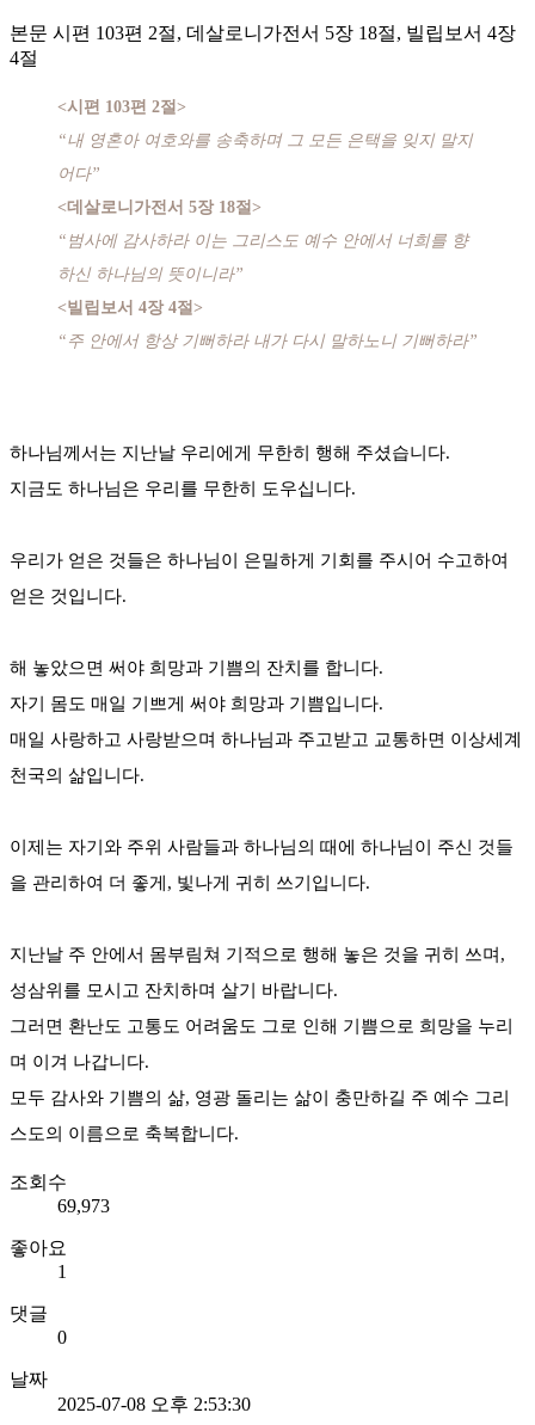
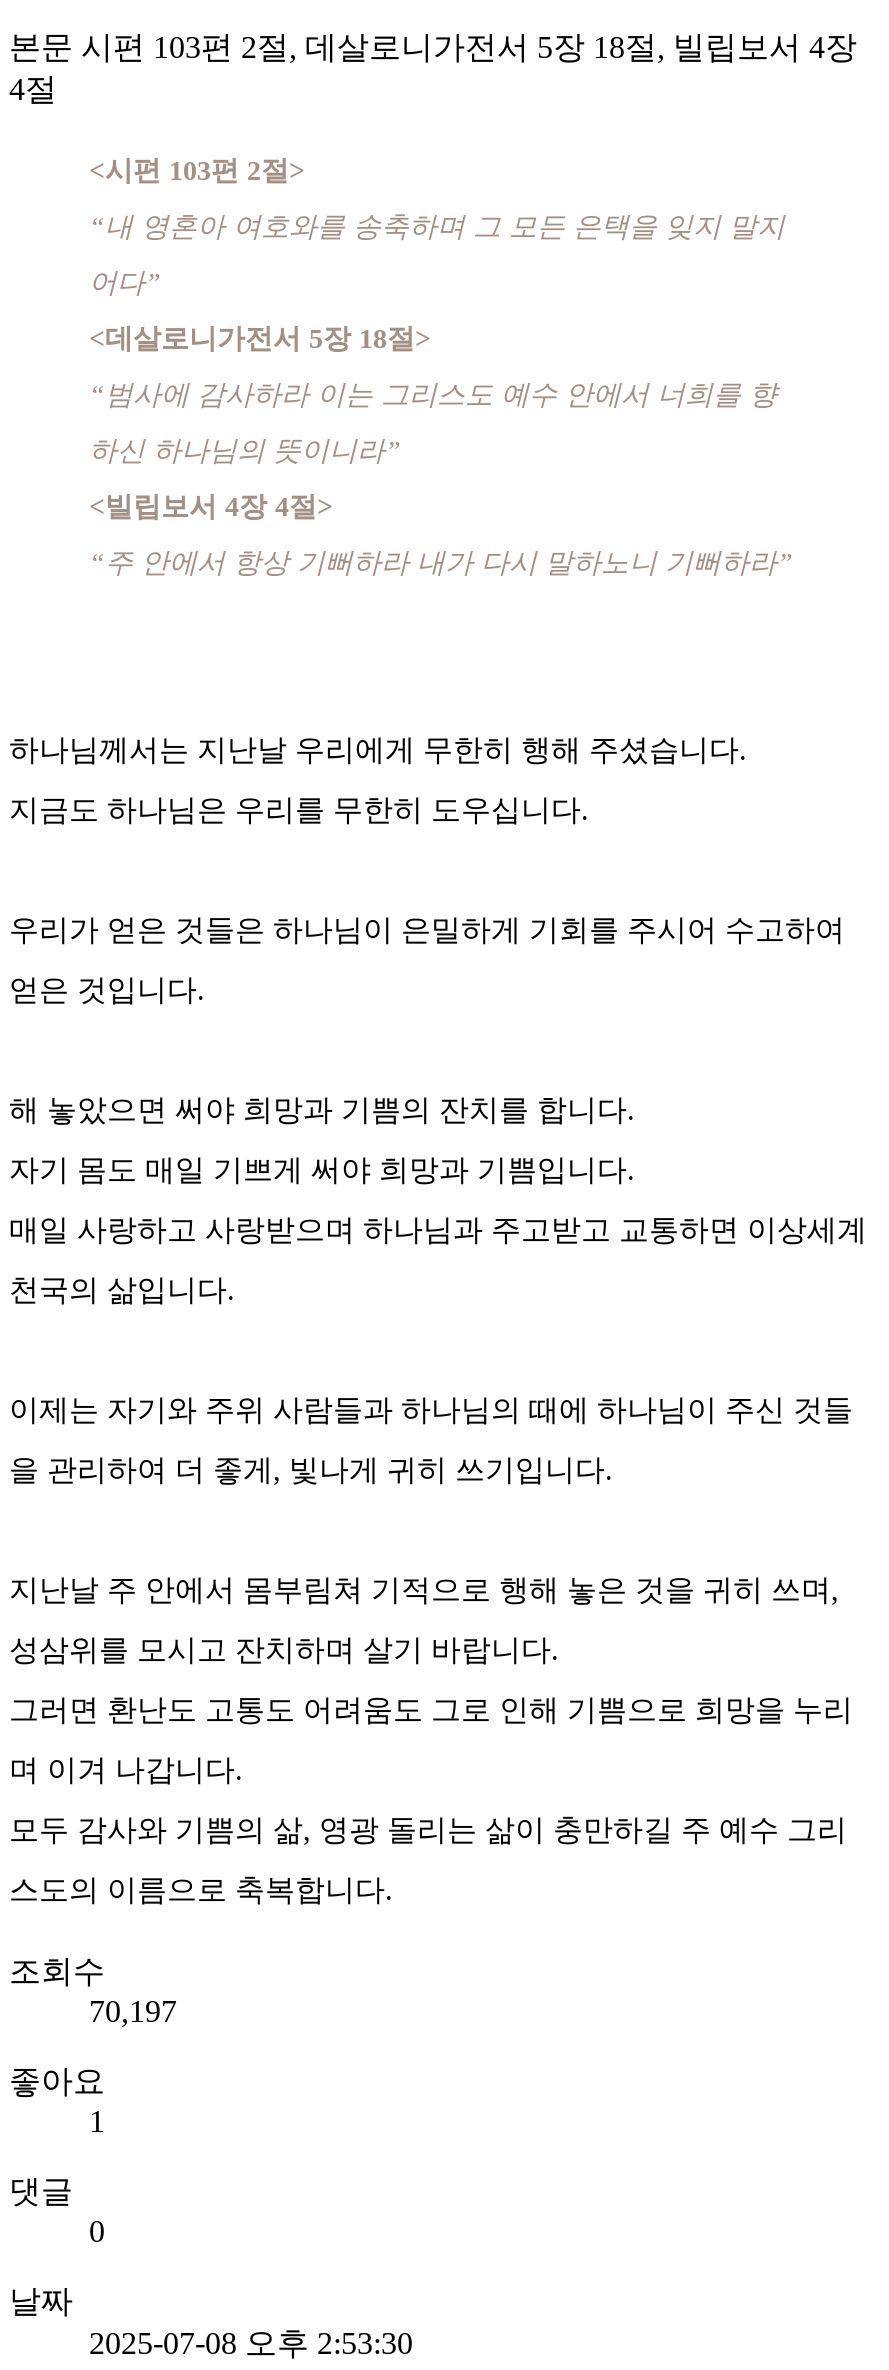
- 69,973
+ 70,197
